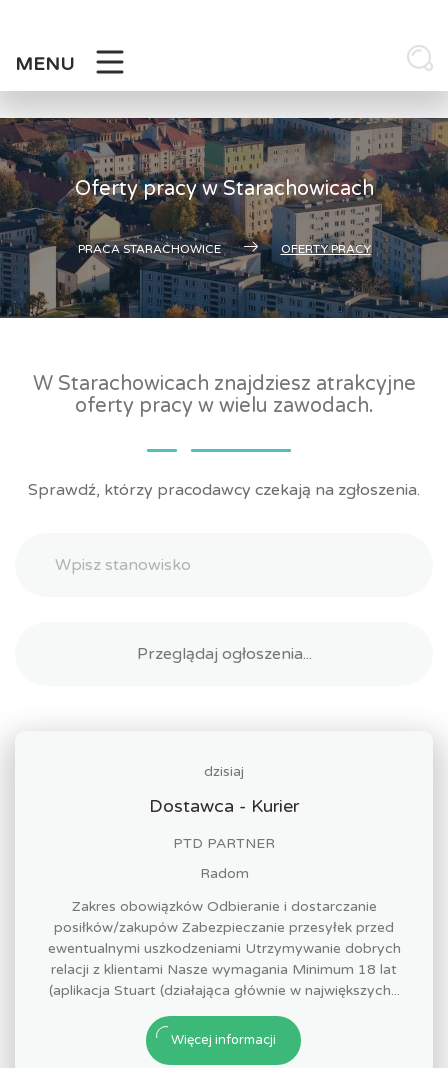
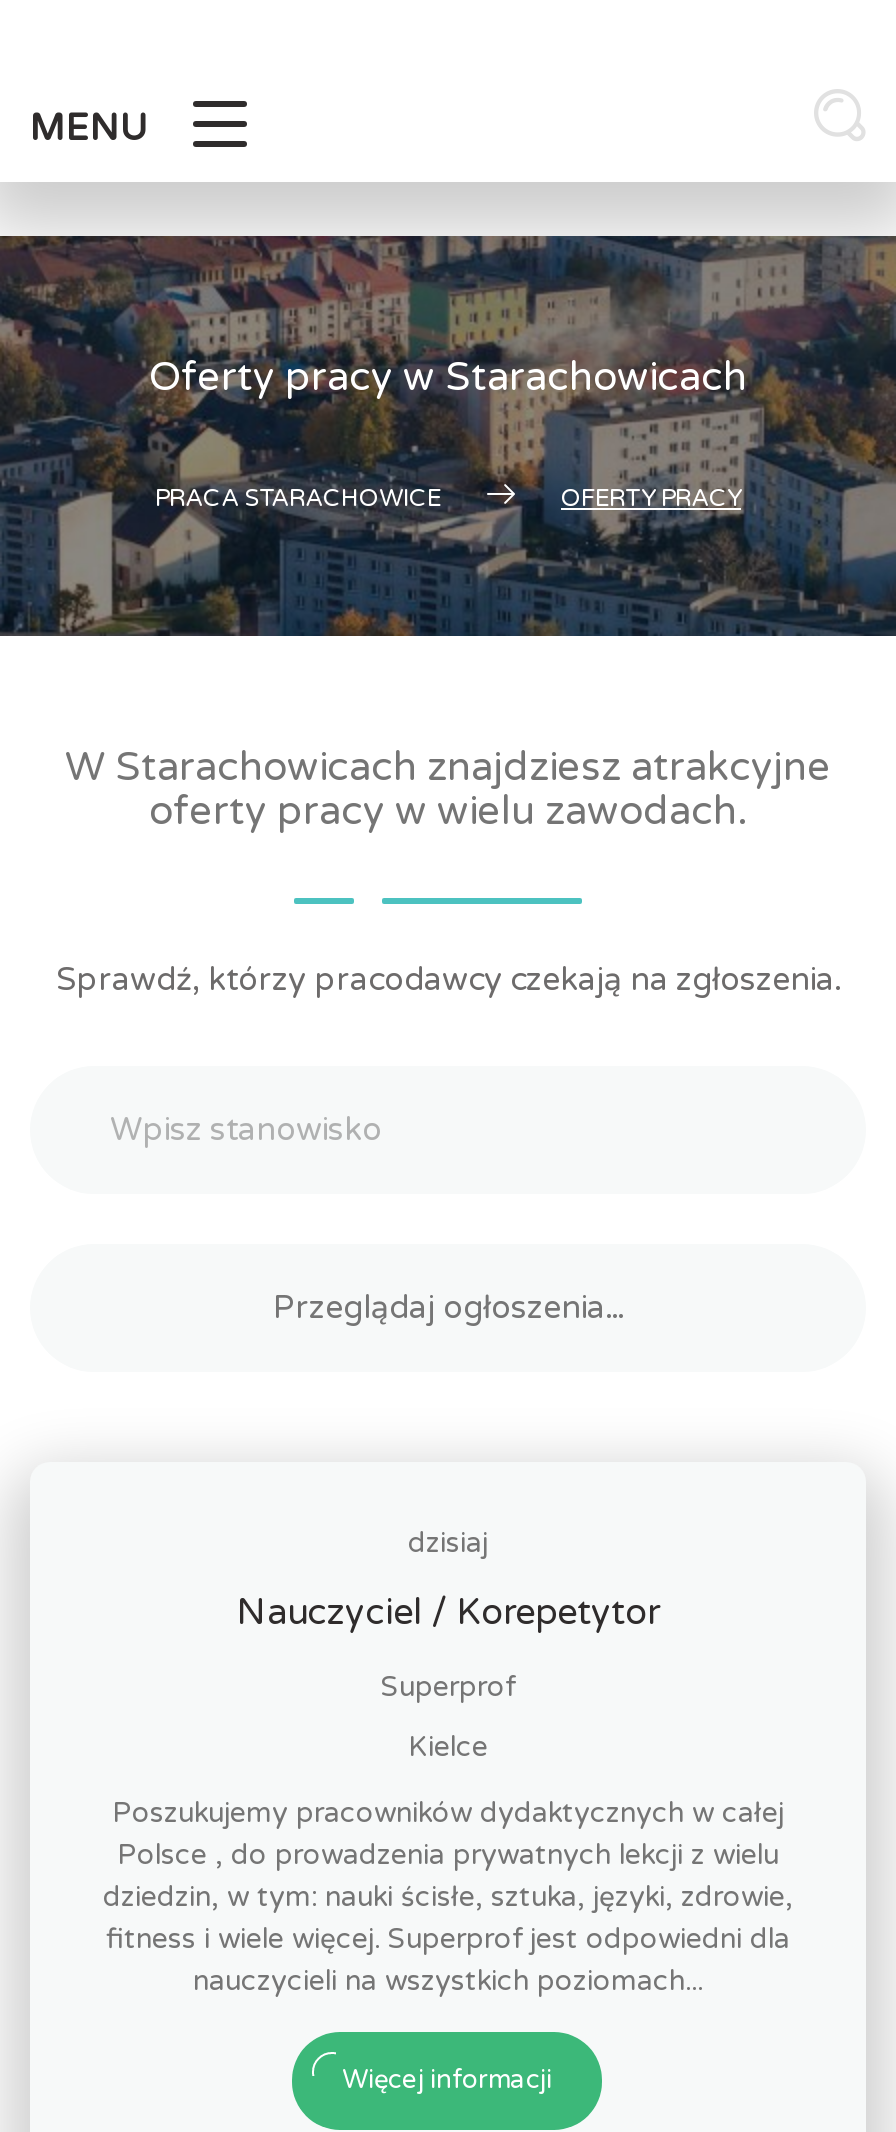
- Dostawca - Kurier
+ Nauczyciel / Korepetytor

- PTD PARTNER
+ Superprof

- Radom
+ Kielce

- Zakres obowiązków Odbieranie i dostarczanie
- posiłków/zakupów Zabezpieczanie przesyłek przed
- ewentualnymi uszkodzeniami Utrzymywanie dobrych
- relacji z klientami Nasze wymagania Minimum 18 lat
- (aplikacja Stuart (działająca głównie w największych...
+ Poszukujemy pracowników dydaktycznych w całej
+ Polsce , do prowadzenia prywatnych lekcji z wielu
+ dziedzin, w tym: nauki ścisłe, sztuka, języki, zdrowie,
+ fitness i wiele więcej. Superprof jest odpowiedni dla
+ nauczycieli na wszystkich poziomach...
